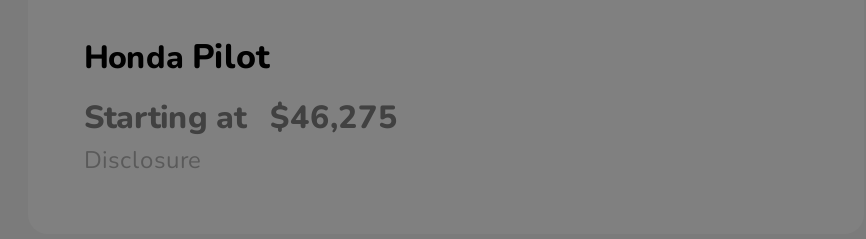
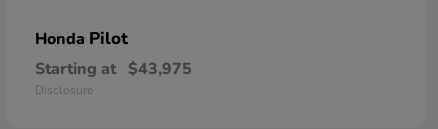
- Starting at $46,275
+ Starting at $43,975
